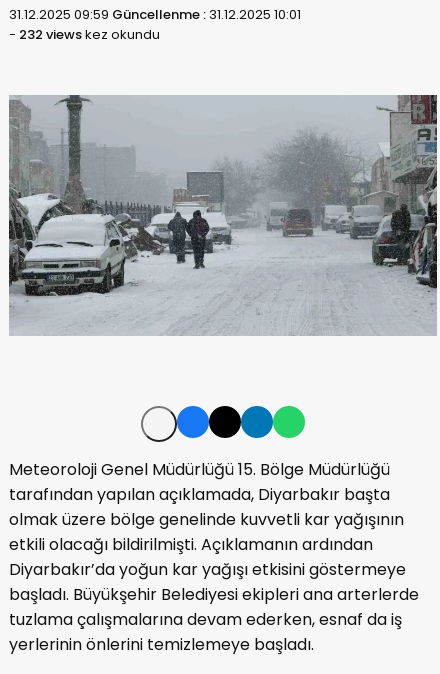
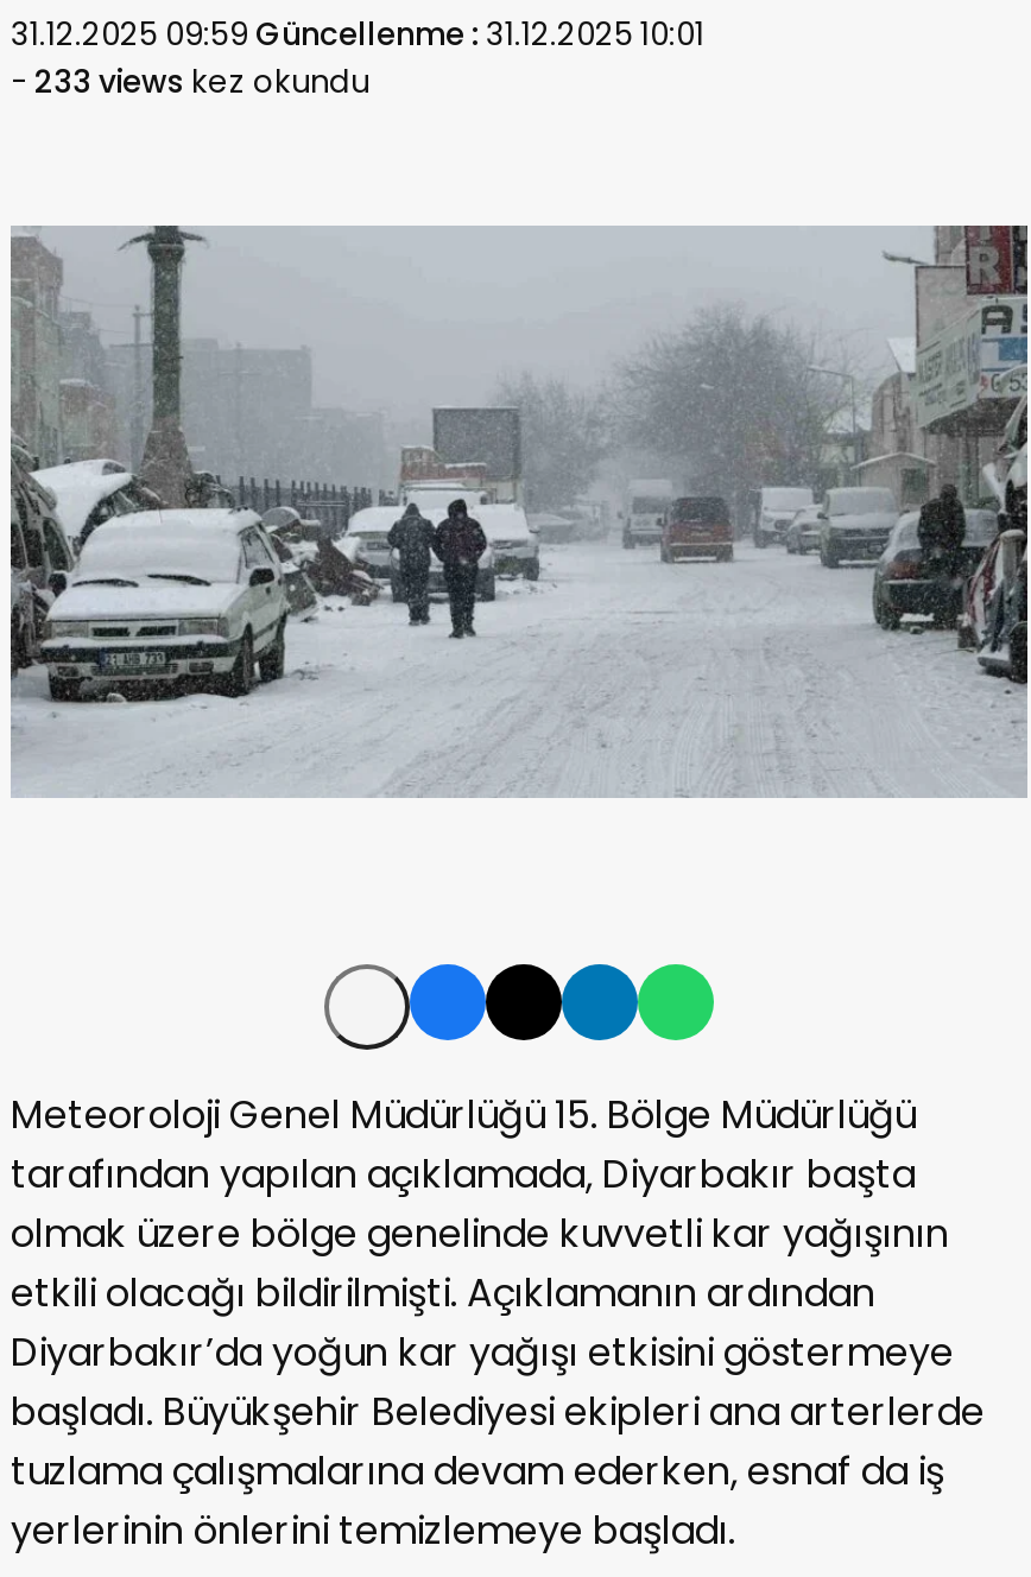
- - 232 views kez okundu
+ - 233 views kez okundu
